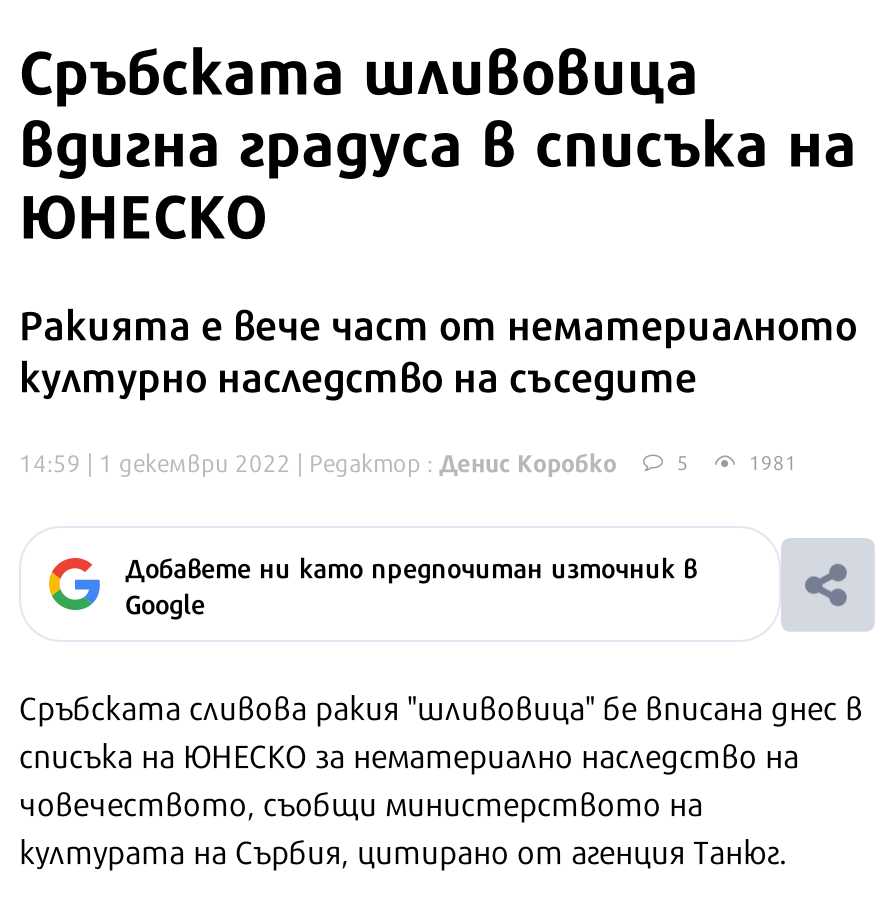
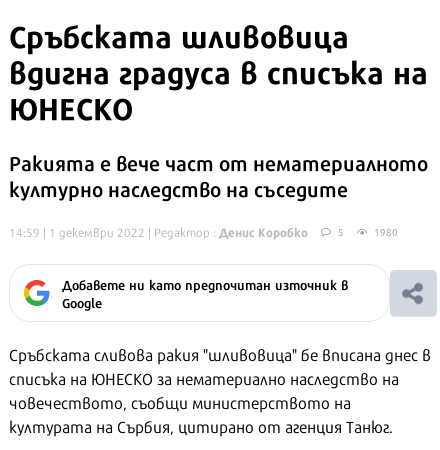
- 1981
+ 1980
